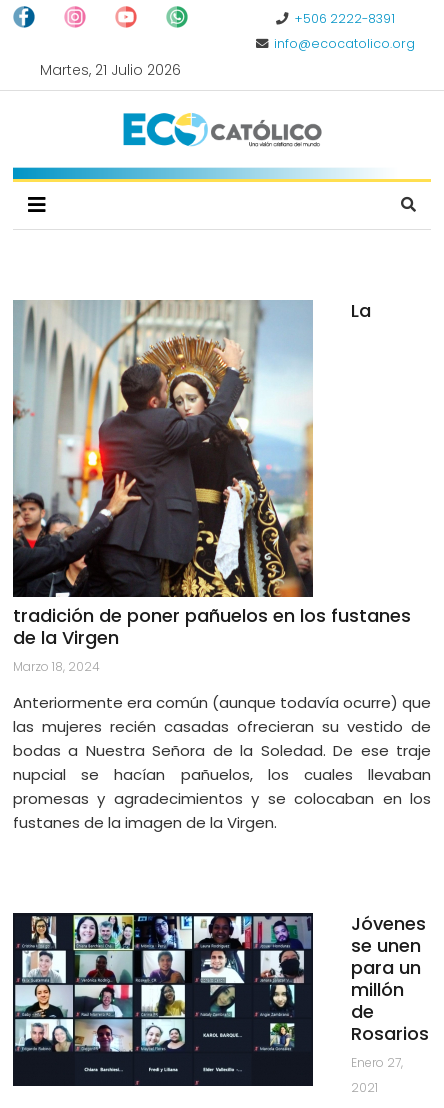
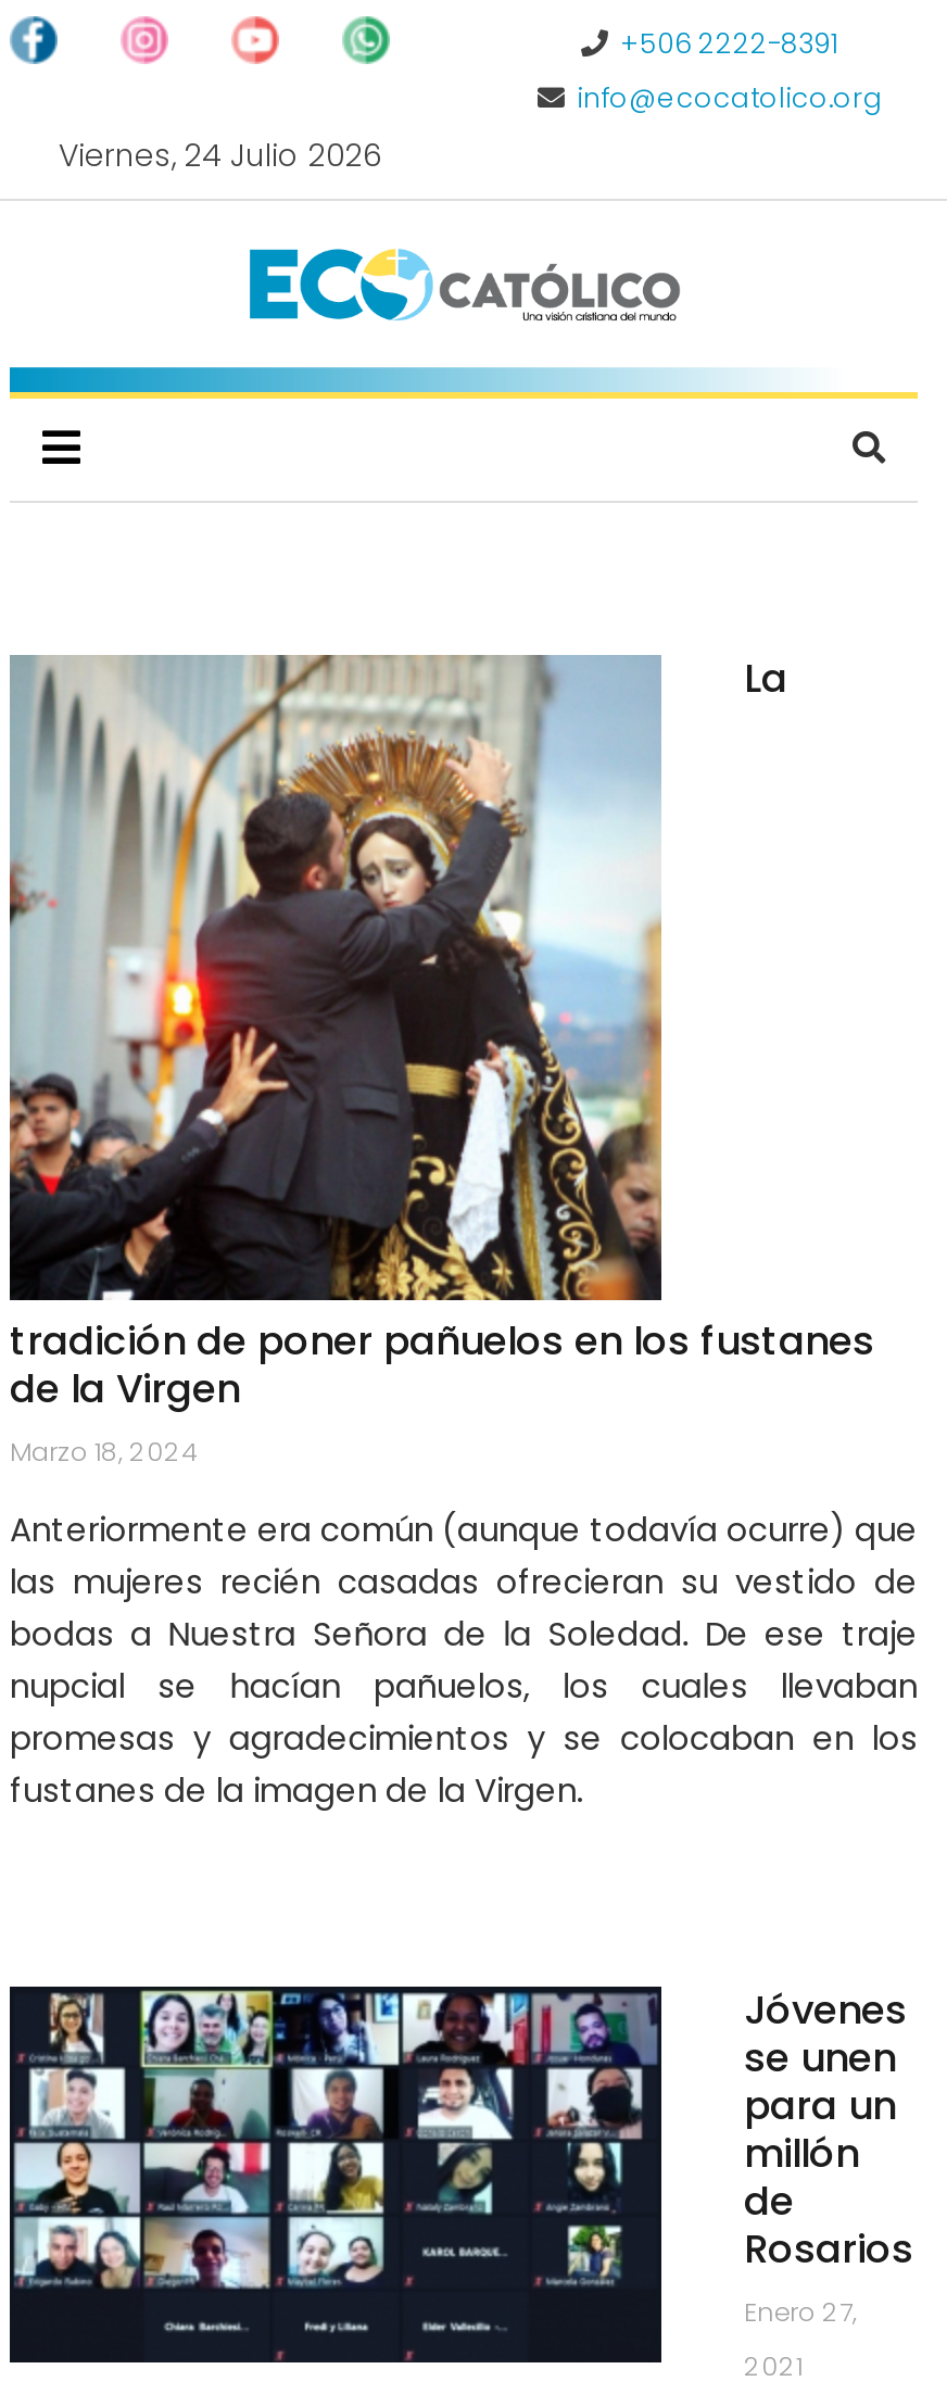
- Martes, 21 Julio 2026
+ Viernes, 24 Julio 2026
